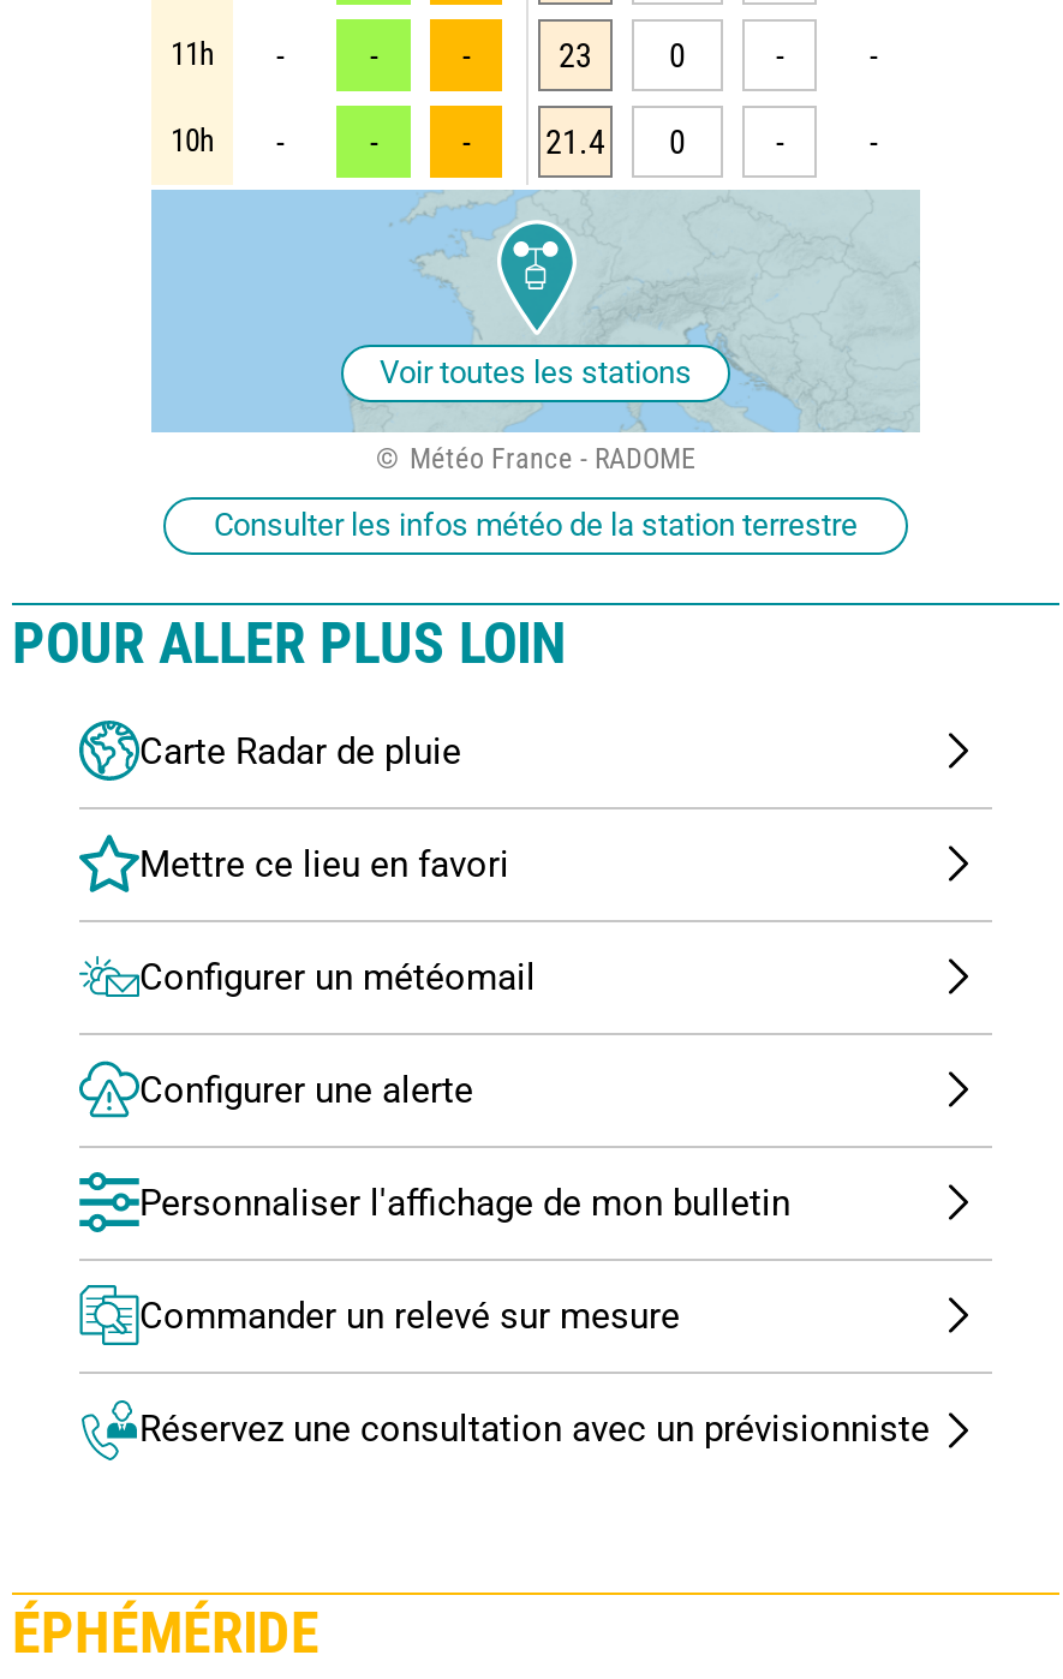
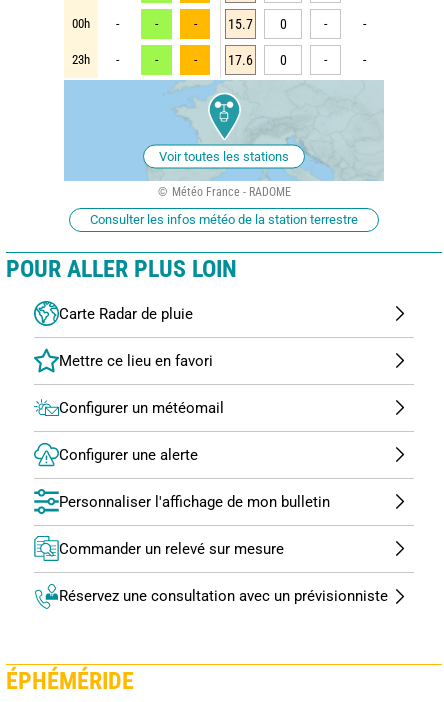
- 11h
+ 00h

- 23
+ 15.7

- 10h
+ 23h

- 21.4
+ 17.6
